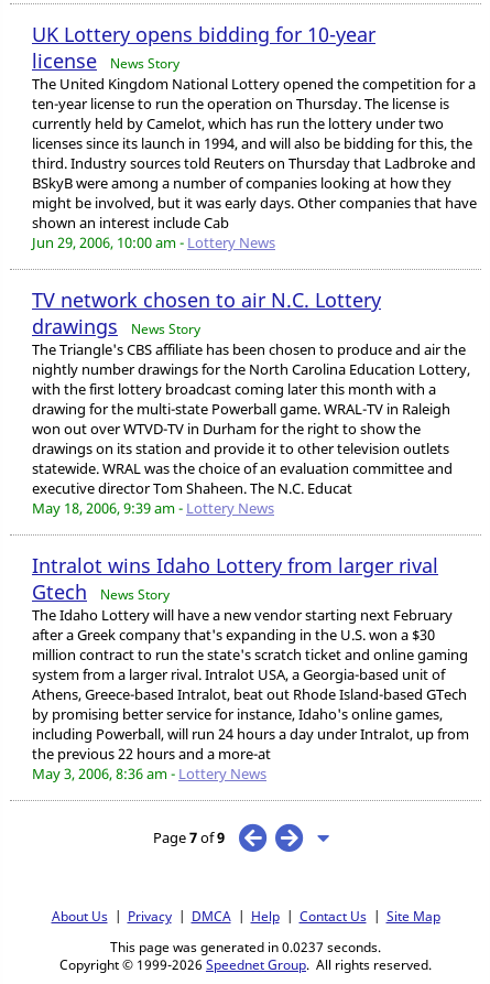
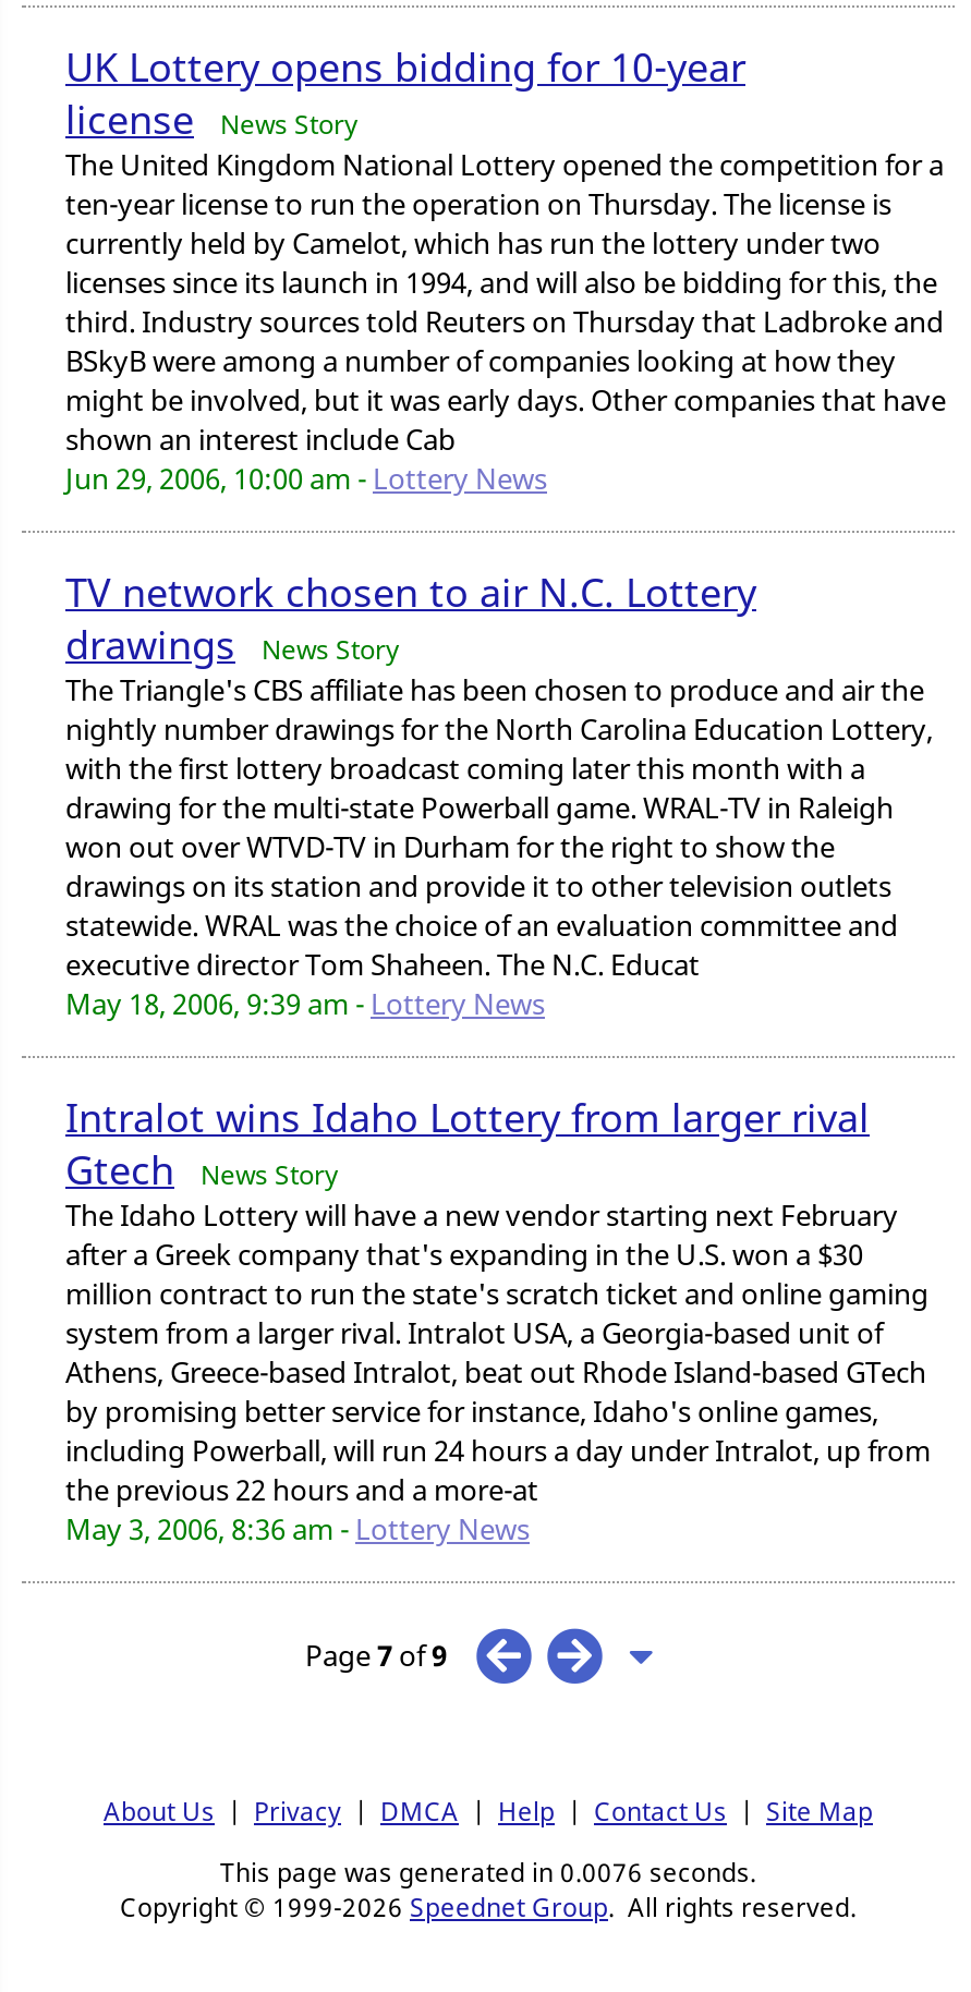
- This page was generated in 0.0237 seconds.
+ This page was generated in 0.0076 seconds.
